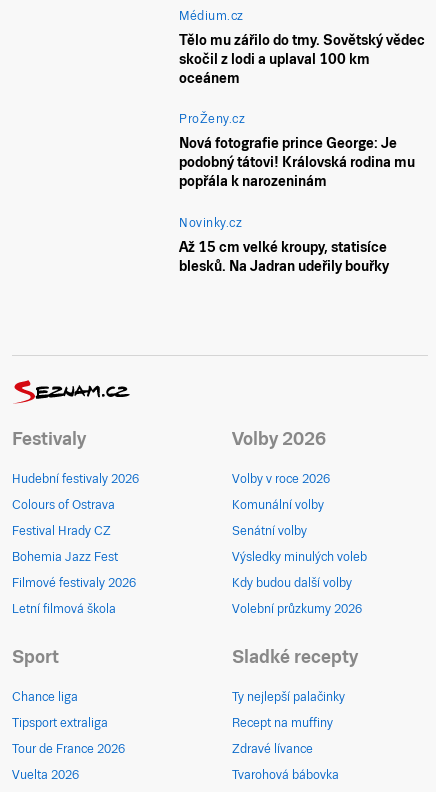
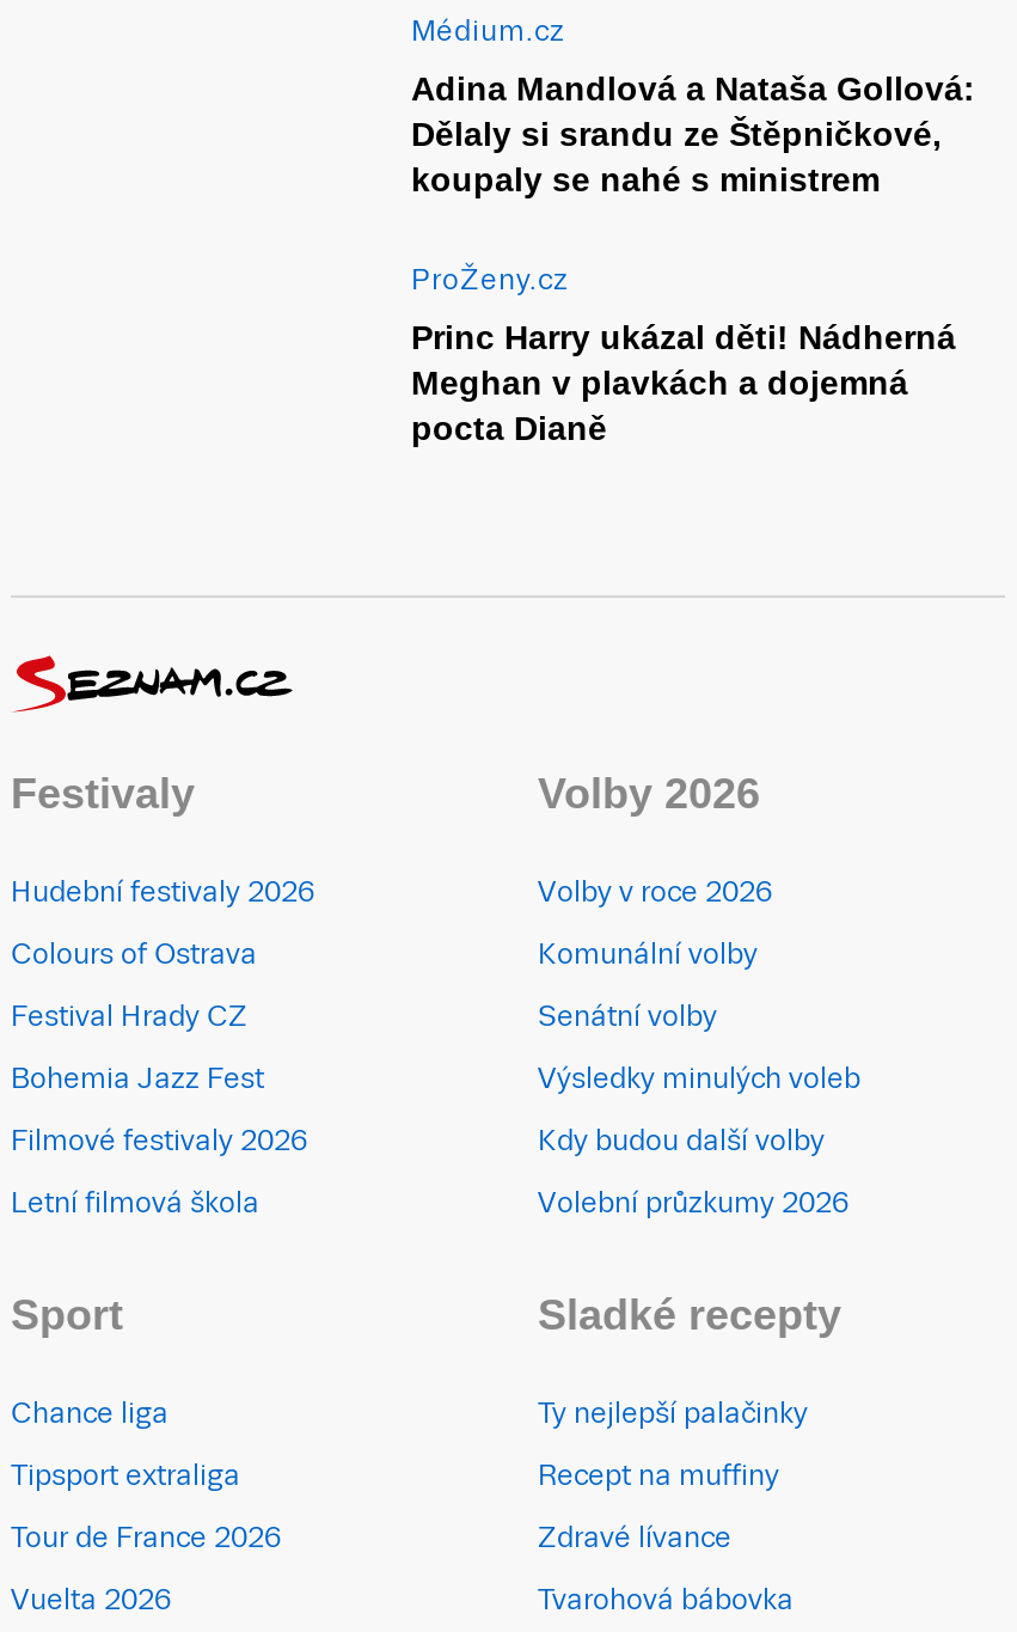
- Tělo mu zářilo do tmy. Sovětský vědec
- skočil z lodi a uplaval 100 km
- oceánem
+ Adina Mandlová a Nataša Gollová:
+ Dělaly si srandu ze Štěpničkové,
+ koupaly se nahé s ministrem

- Nová fotografie prince George: Je
- podobný tátovi! Královská rodina mu
- popřála k narozeninám
- Novinky.cz
- Až 15 cm velké kroupy, statisíce
- blesků. Na Jadran udeřily bouřky
+ Princ Harry ukázal děti! Nádherná
+ Meghan v plavkách a dojemná
+ pocta Dianě
